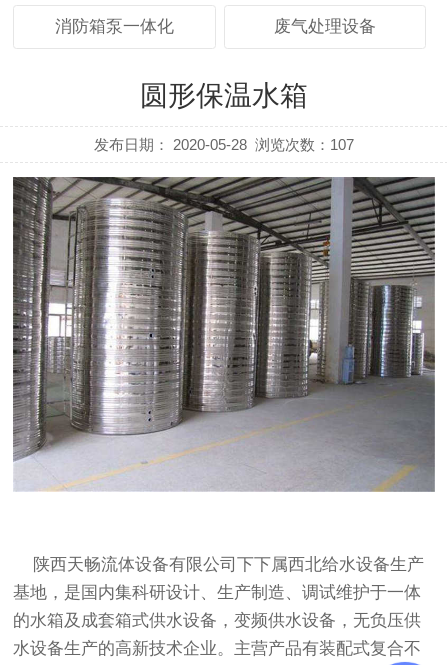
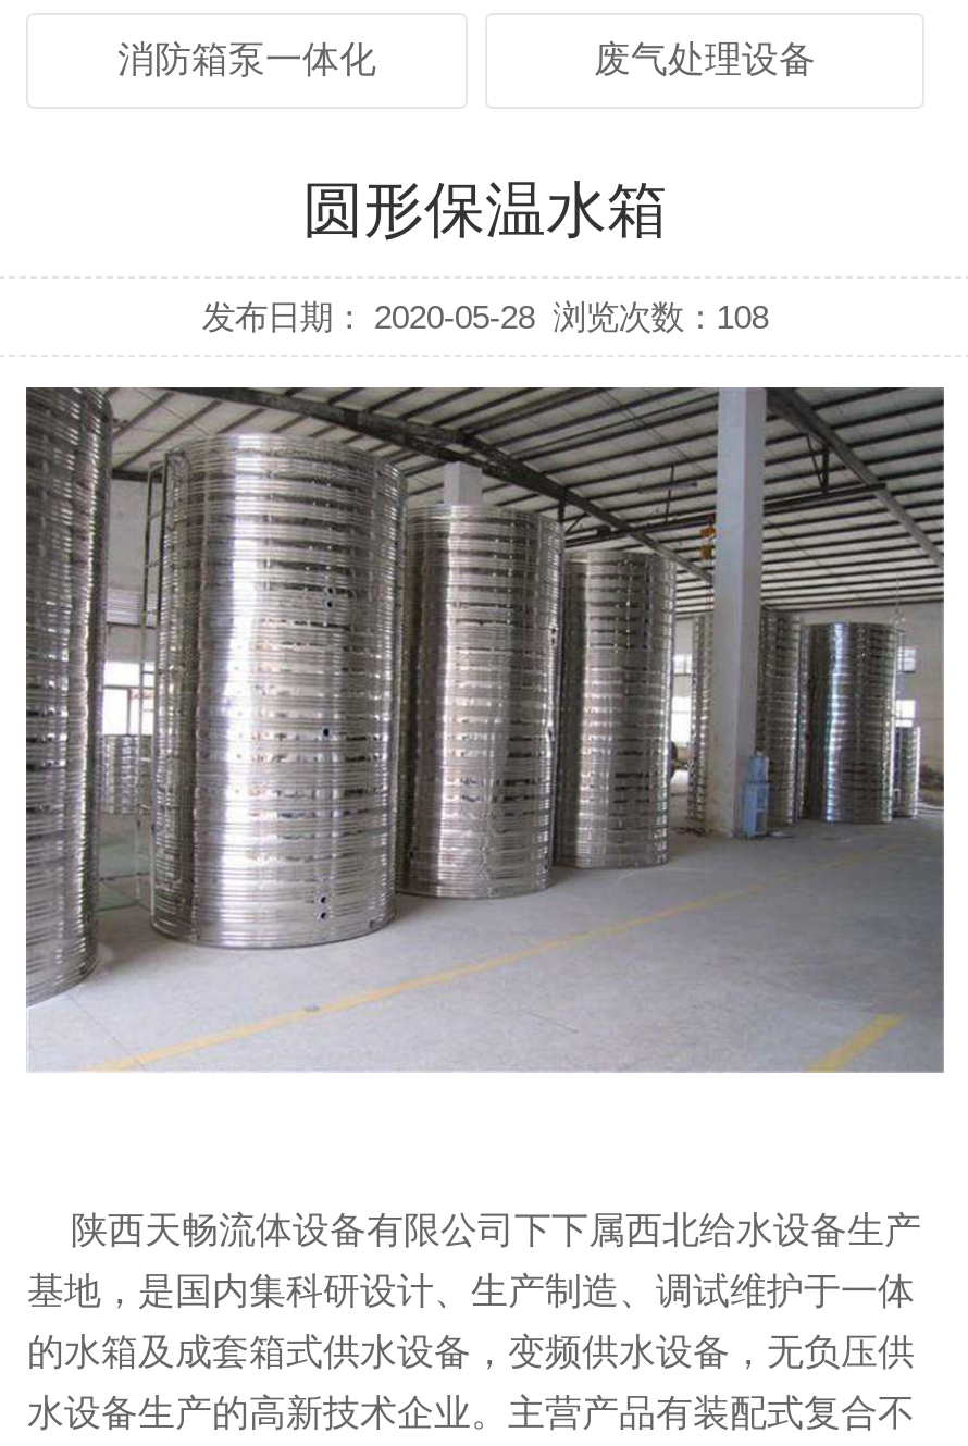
- 发布日期： 2020-05-28 浏览次数：107
+ 发布日期： 2020-05-28 浏览次数：108
